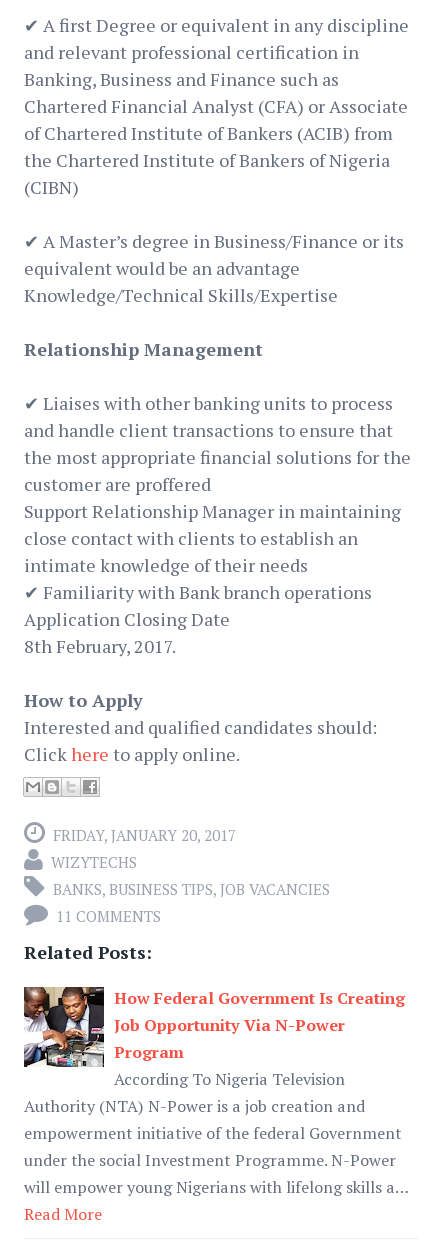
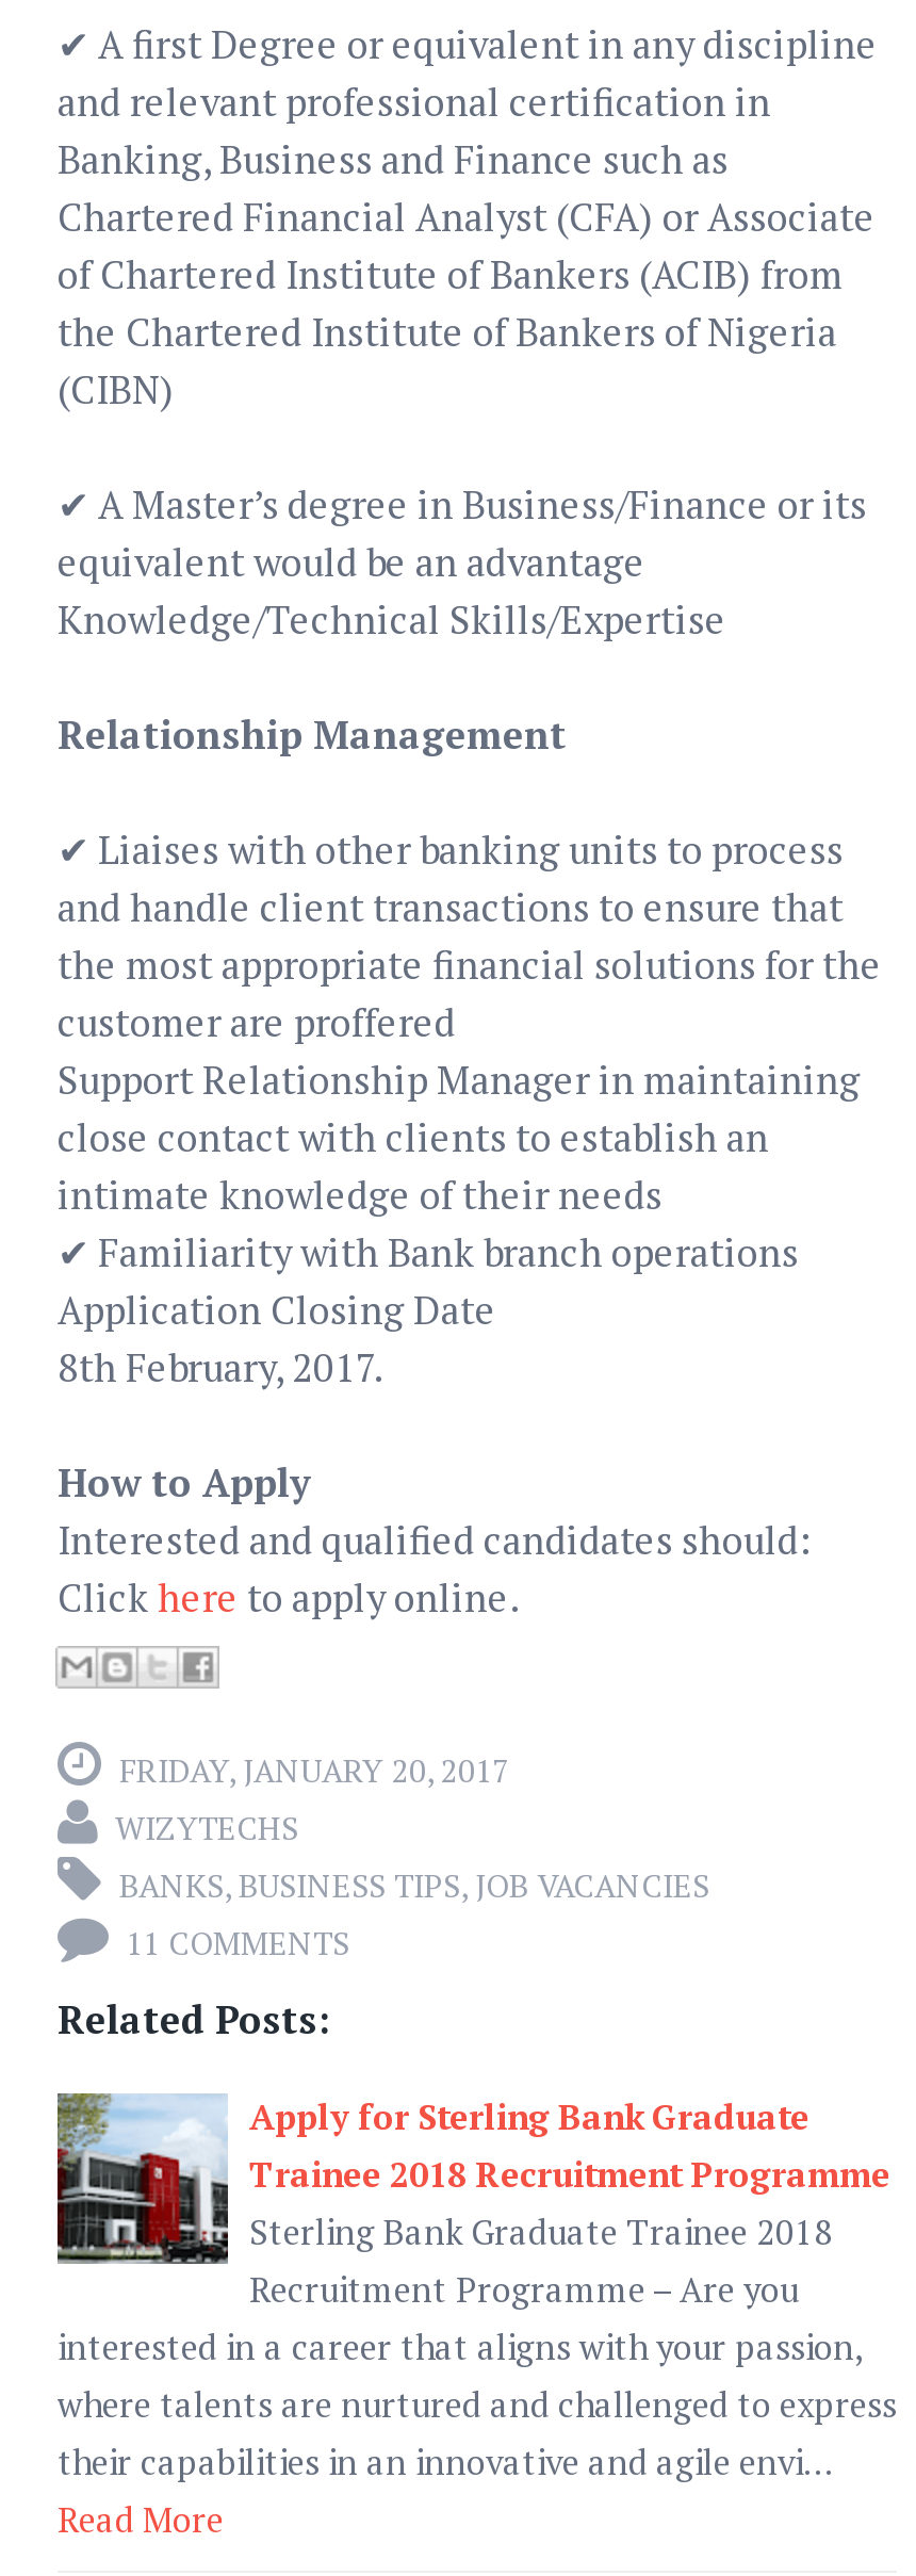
- [image]
- How Federal Government Is Creating
- Job Opportunity Via N-Power
- Program
- According To Nigeria Television
- Authority (NTA) N-Power is a job creation and
- empowerment initiative of the federal Government
- under the social Investment Programme. N-Power
- will empower young Nigerians with lifelong skills a…
+ [image]
+ Apply for Sterling Bank Graduate
+ Trainee 2018 Recruitment Programme
+ Sterling Bank Graduate Trainee 2018
+ Recruitment Programme – Are you
+ interested in a career that aligns with your passion,
+ where talents are nurtured and challenged to express
+ their capabilities in an innovative and agile envi…
